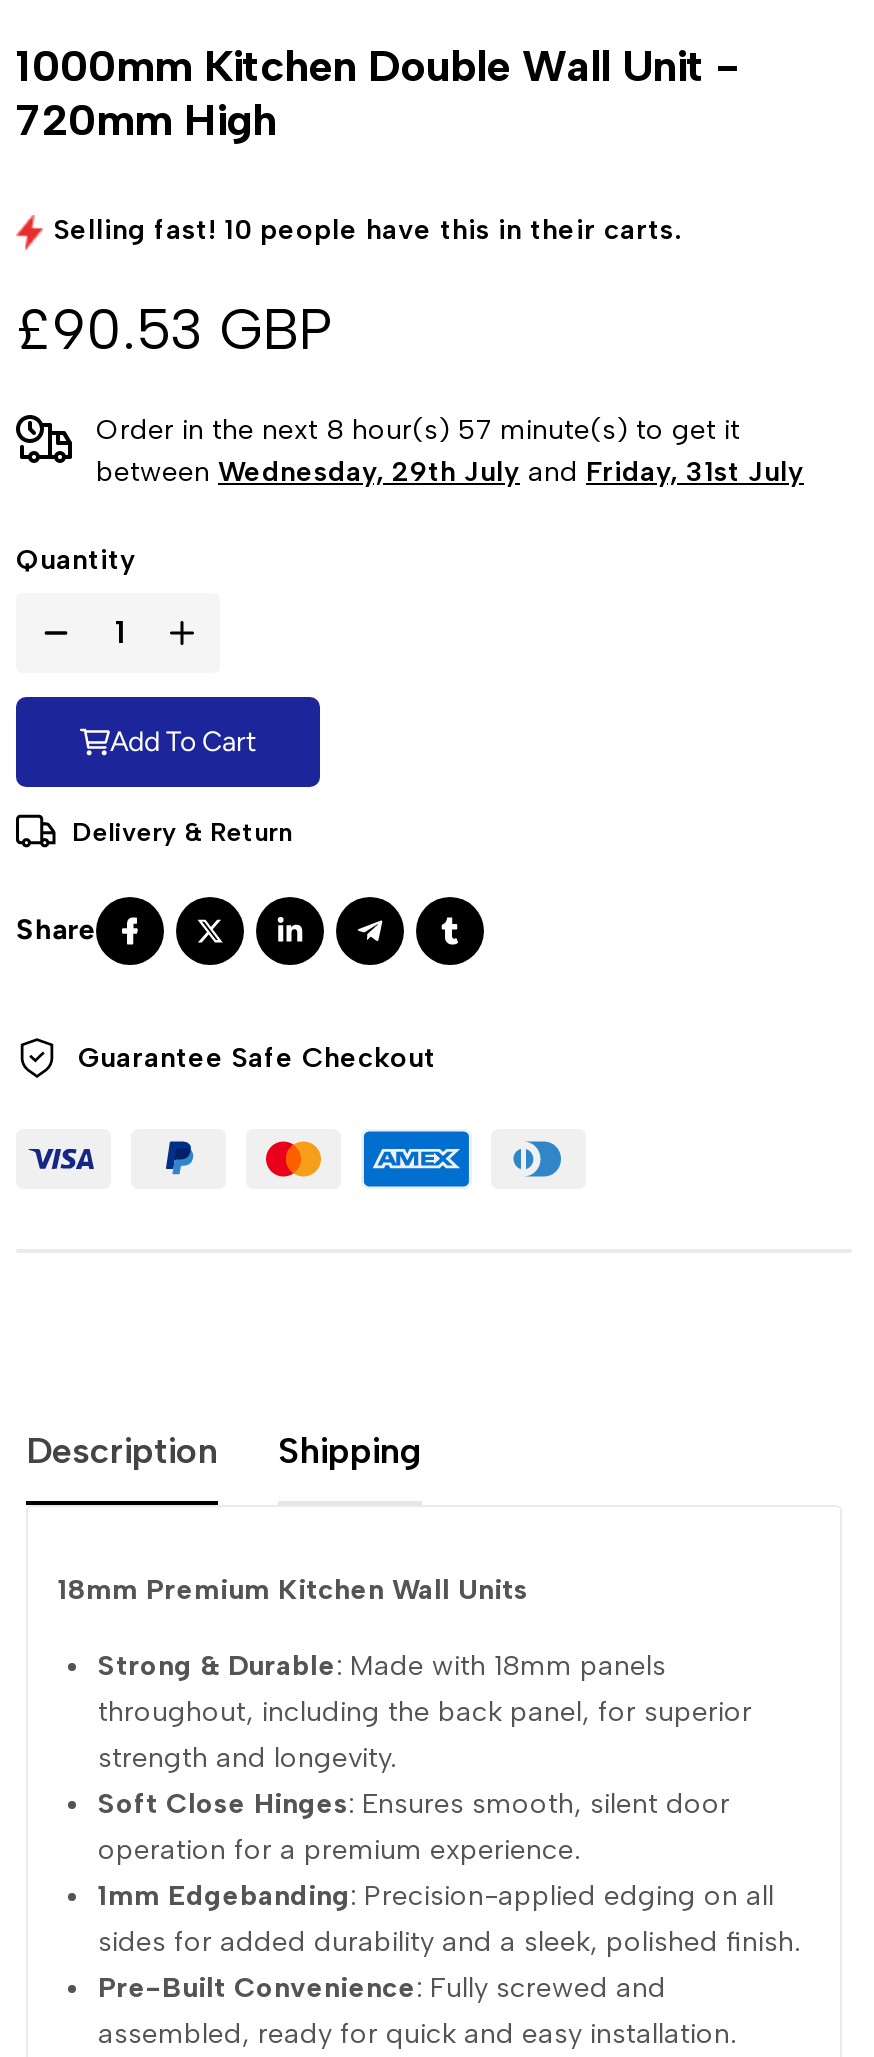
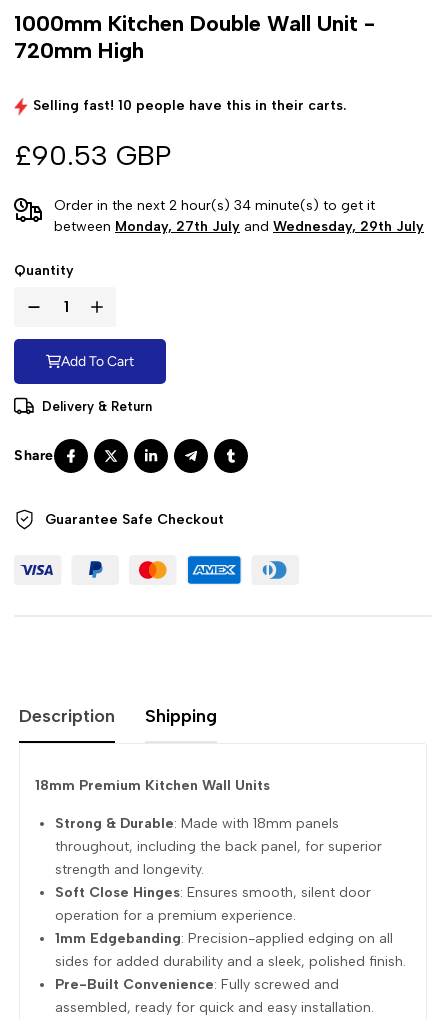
- Order in the next 8 hour(s) 57 minute(s) to get it
+ Order in the next 2 hour(s) 34 minute(s) to get it

- between Wednesday, 29th July and Friday, 31st July
+ between Monday, 27th July and Wednesday, 29th July
